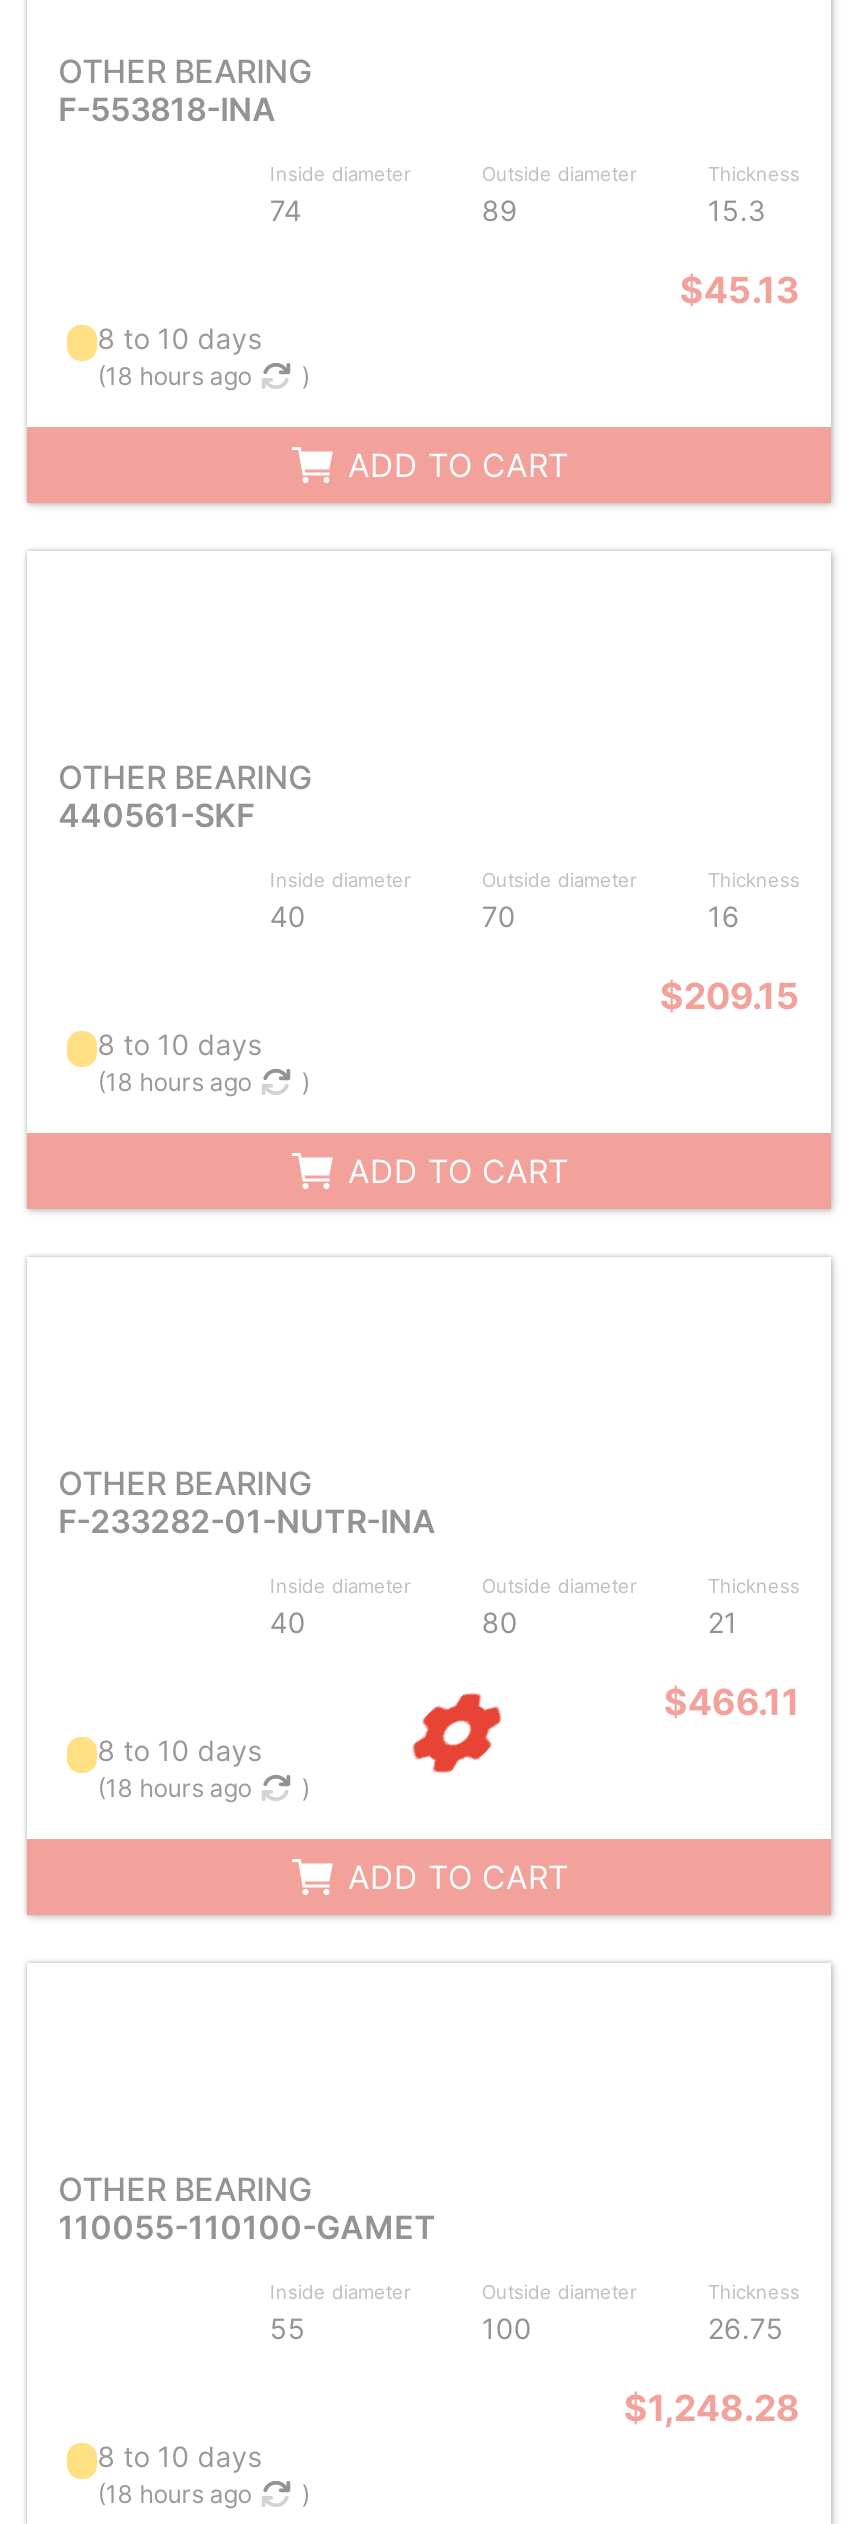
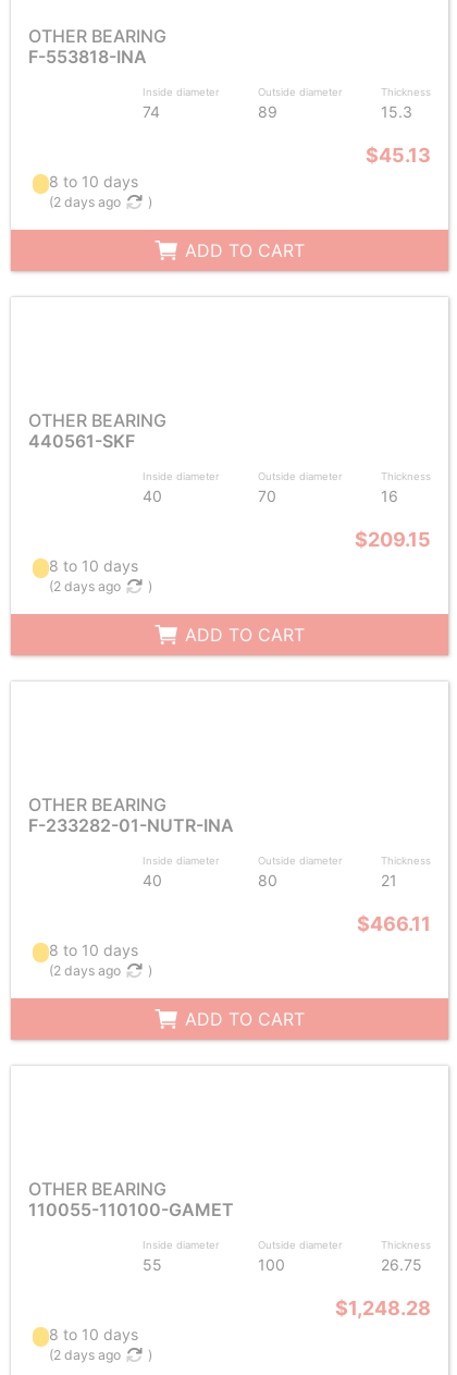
- (18 hours ago
+ (2 days ago

- (18 hours ago
+ (2 days ago

- [image]

- (18 hours ago
+ (2 days ago

- (18 hours ago
+ (2 days ago
